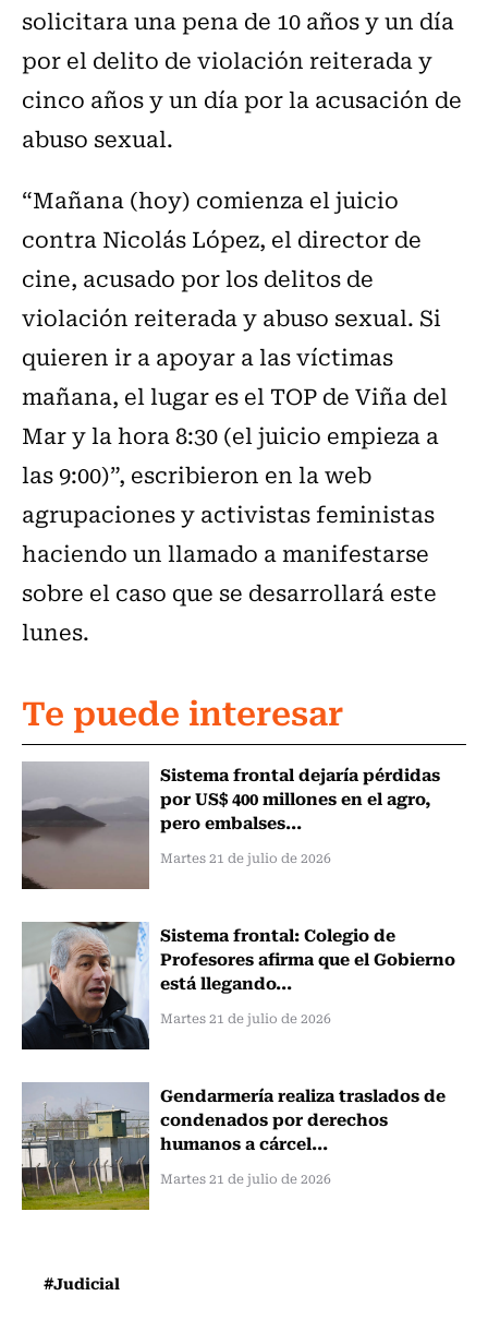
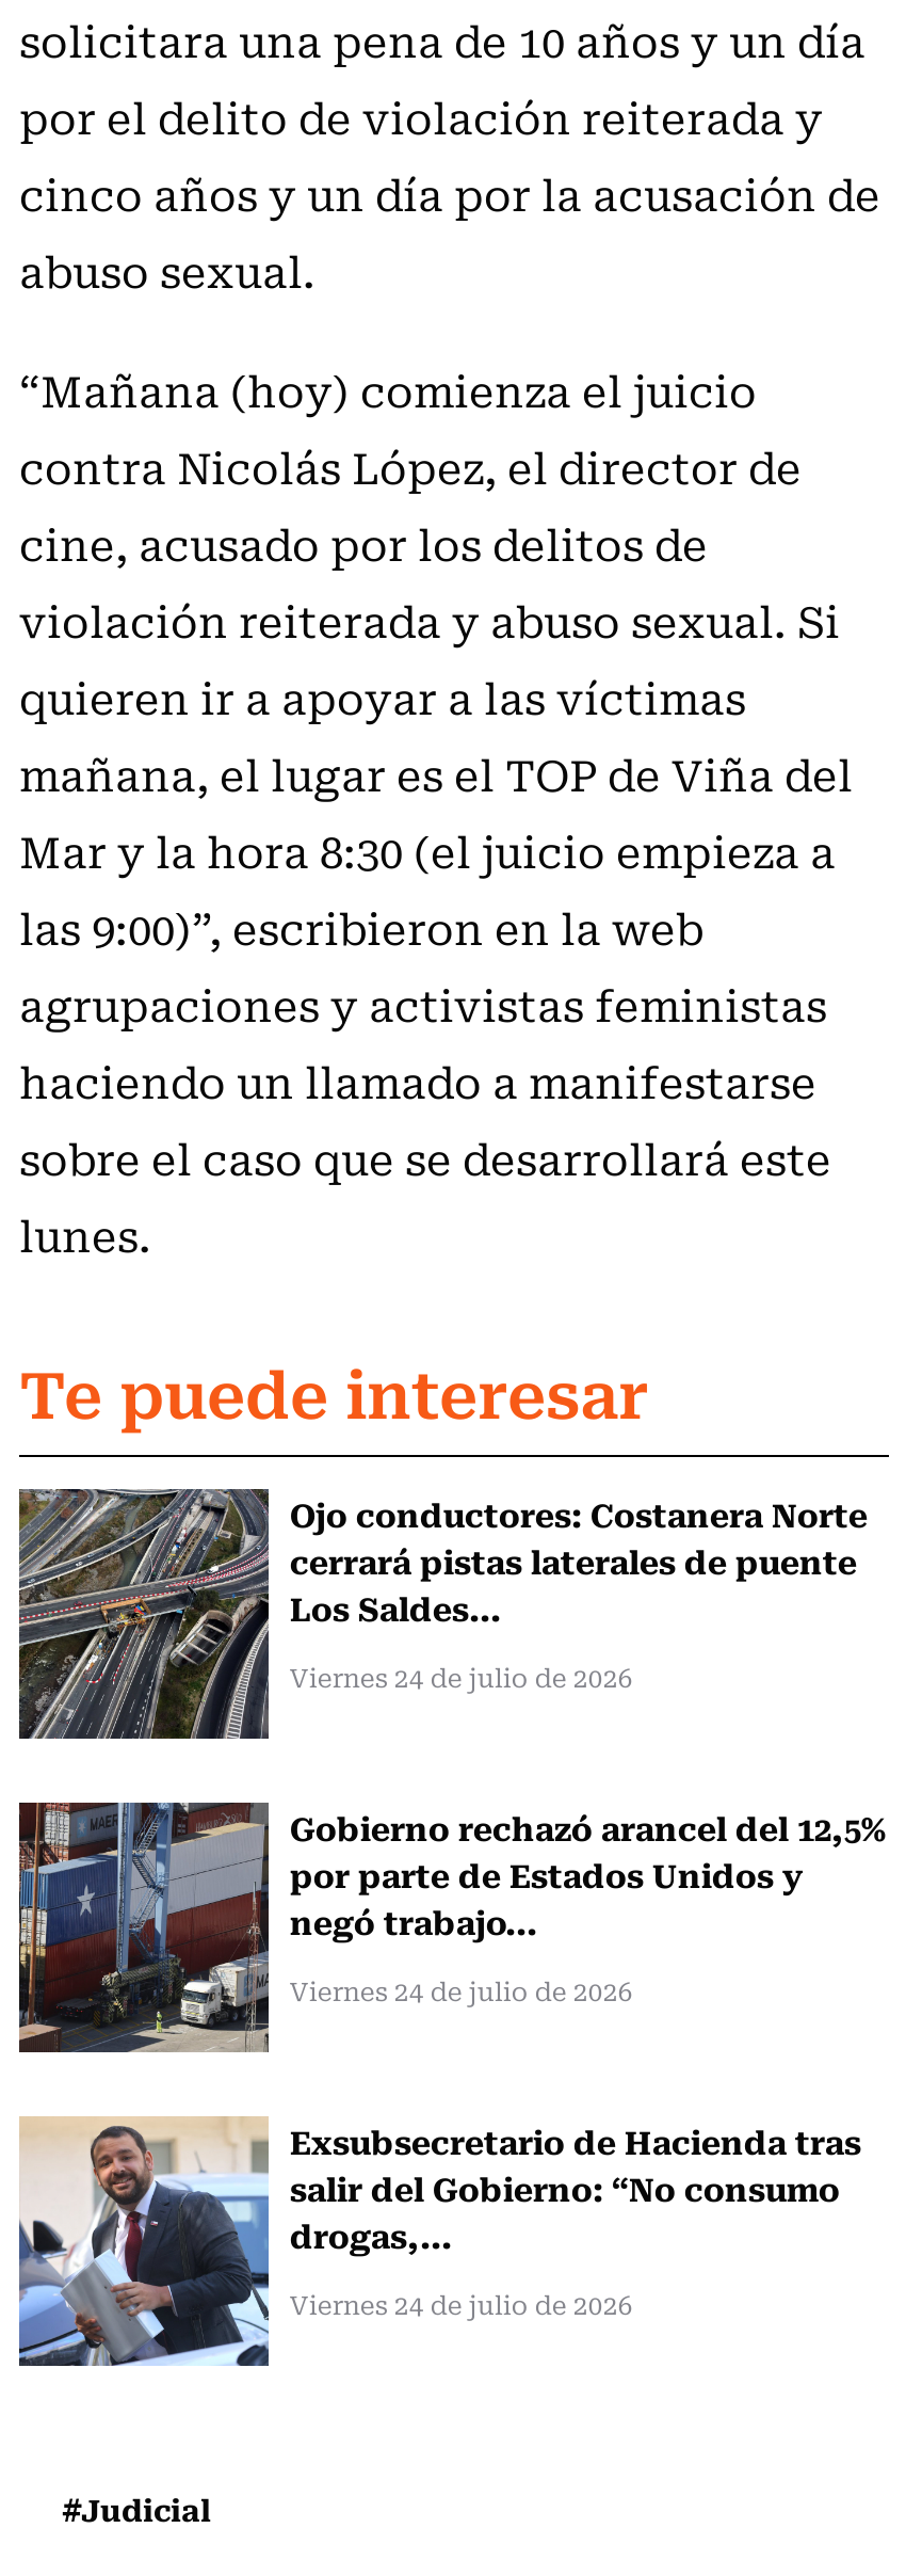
- [image]
- Sistema frontal dejaría pérdidas
- por US$ 400 millones en el agro,
- pero embalses...
+ [image]
+ Ojo conductores: Costanera Norte
+ cerrará pistas laterales de puente
+ Los Saldes...

- Martes 21 de julio de 2026
+ Viernes 24 de julio de 2026

- [image]
- Sistema frontal: Colegio de
- Profesores afirma que el Gobierno
- está llegando...
+ [image]
+ Gobierno rechazó arancel del 12,5%
+ por parte de Estados Unidos y
+ negó trabajo...

- Martes 21 de julio de 2026
+ Viernes 24 de julio de 2026

- [image]
- Gendarmería realiza traslados de
- condenados por derechos
- humanos a cárcel...
+ [image]
+ Exsubsecretario de Hacienda tras
+ salir del Gobierno: “No consumo
+ drogas,...

- Martes 21 de julio de 2026
+ Viernes 24 de julio de 2026
